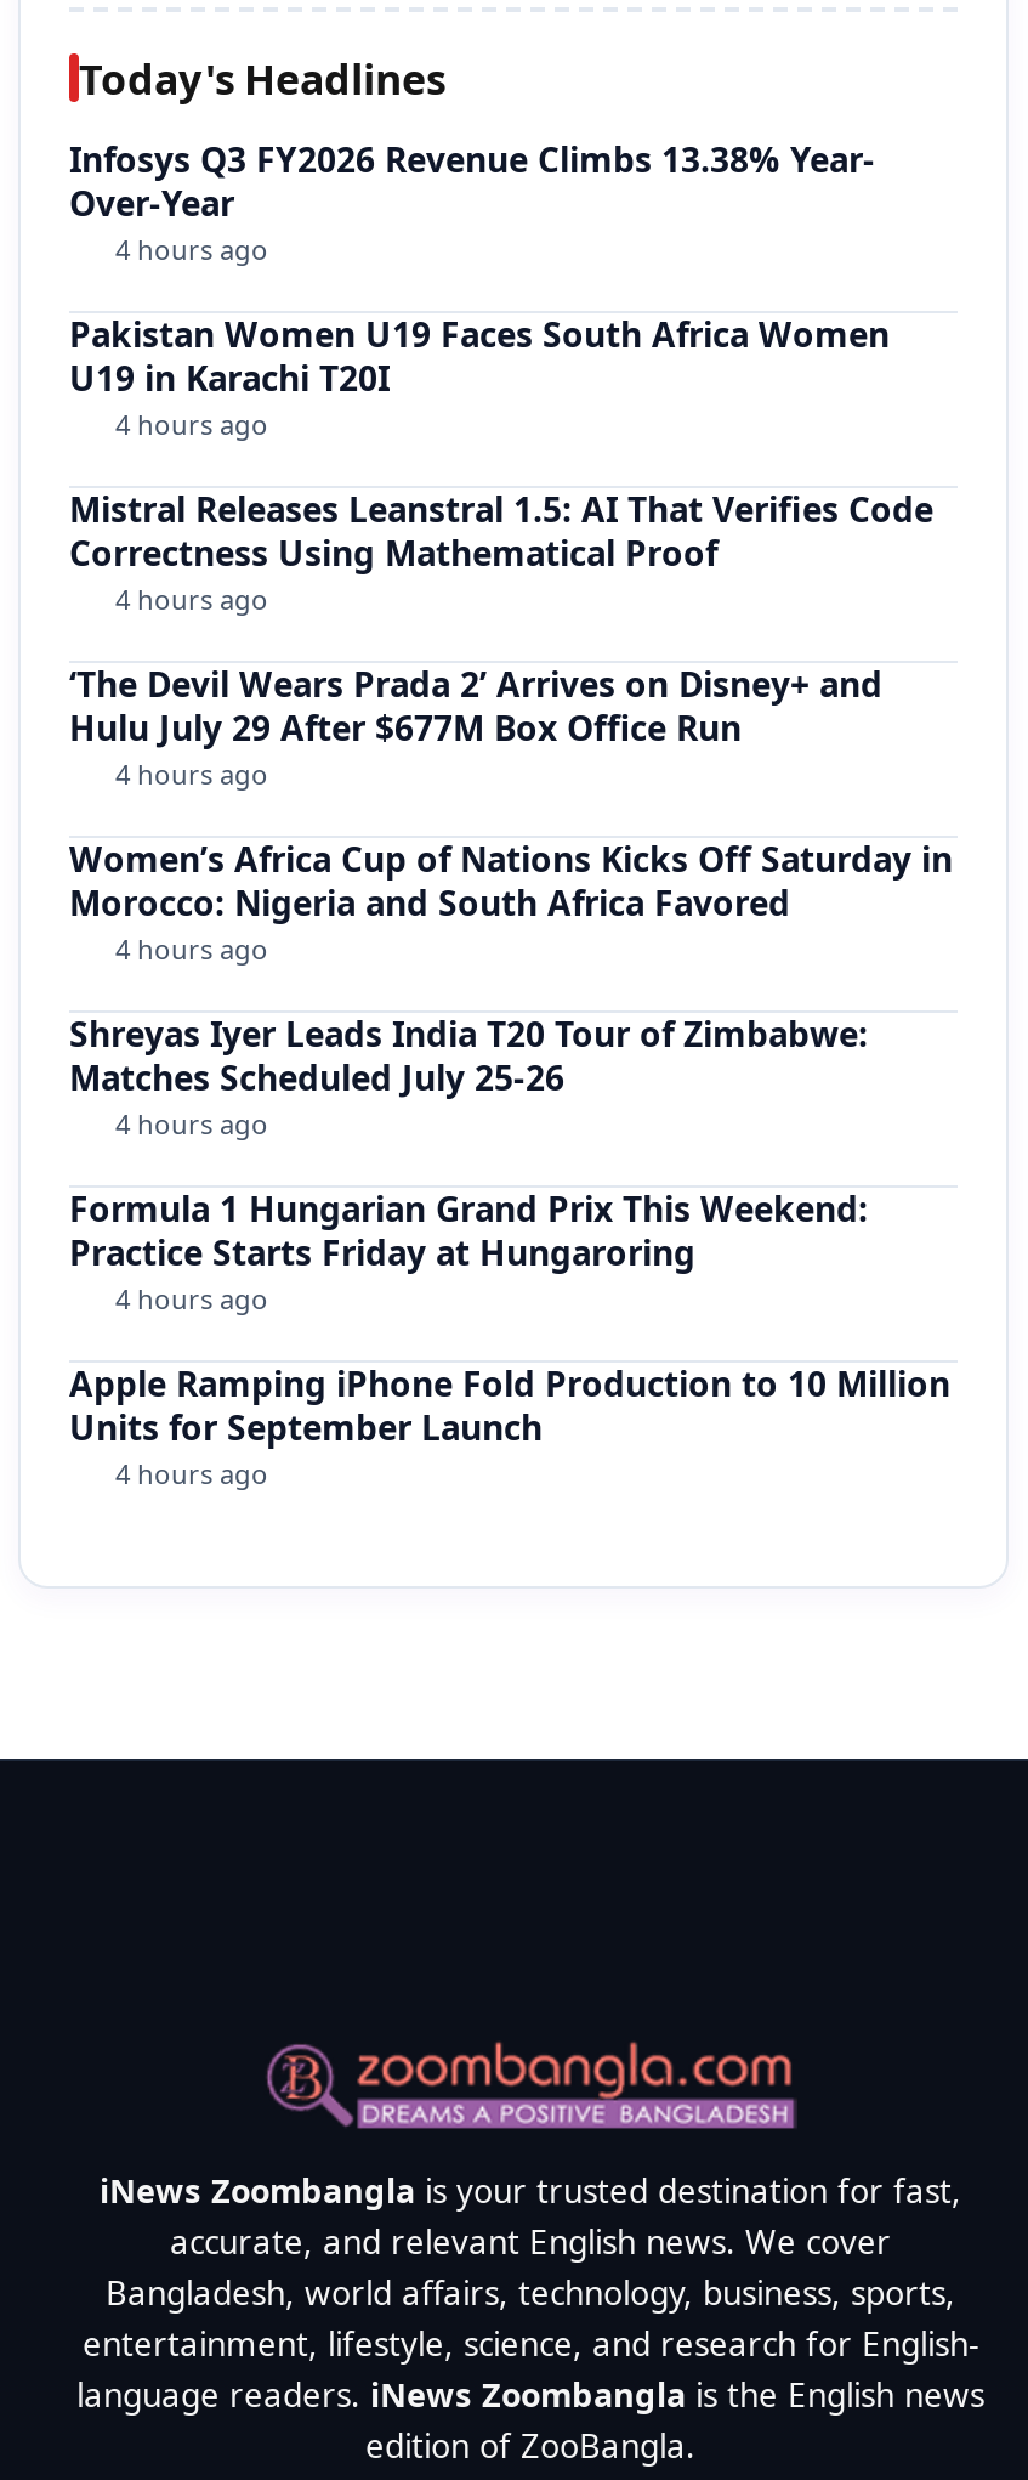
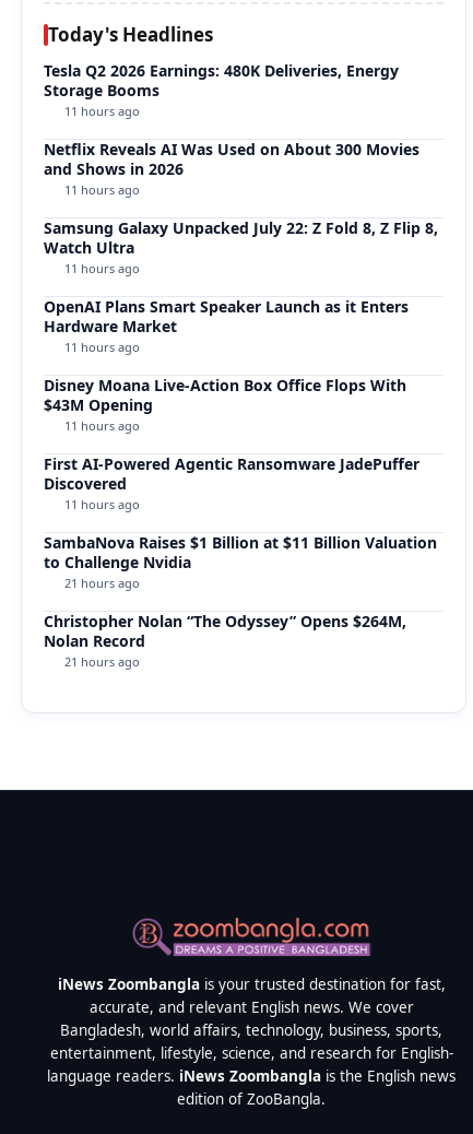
- Infosys Q3 FY2026 Revenue Climbs 13.38% Year-
- Over-Year
- 4 hours ago
+ Tesla Q2 2026 Earnings: 480K Deliveries, Energy
+ Storage Booms
+ 11 hours ago

- Pakistan Women U19 Faces South Africa Women
- U19 in Karachi T20I
- 4 hours ago
+ Netflix Reveals AI Was Used on About 300 Movies
+ and Shows in 2026
+ 11 hours ago

- Mistral Releases Leanstral 1.5: AI That Verifies Code
- Correctness Using Mathematical Proof
- 4 hours ago
+ Samsung Galaxy Unpacked July 22: Z Fold 8, Z Flip 8,
+ Watch Ultra
+ 11 hours ago

- ‘The Devil Wears Prada 2’ Arrives on Disney+ and
- Hulu July 29 After $677M Box Office Run
- 4 hours ago
+ OpenAI Plans Smart Speaker Launch as it Enters
+ Hardware Market
+ 11 hours ago

- Women’s Africa Cup of Nations Kicks Off Saturday in
- Morocco: Nigeria and South Africa Favored
- 4 hours ago
+ Disney Moana Live-Action Box Office Flops With
+ $43M Opening
+ 11 hours ago

- Shreyas Iyer Leads India T20 Tour of Zimbabwe:
- Matches Scheduled July 25-26
- 4 hours ago
+ First AI-Powered Agentic Ransomware JadePuffer
+ Discovered
+ 11 hours ago

- Formula 1 Hungarian Grand Prix This Weekend:
- Practice Starts Friday at Hungaroring
- 4 hours ago
+ SambaNova Raises $1 Billion at $11 Billion Valuation
+ to Challenge Nvidia
+ 21 hours ago

- Apple Ramping iPhone Fold Production to 10 Million
- Units for September Launch
- 4 hours ago
+ Christopher Nolan “The Odyssey” Opens $264M,
+ Nolan Record
+ 21 hours ago
